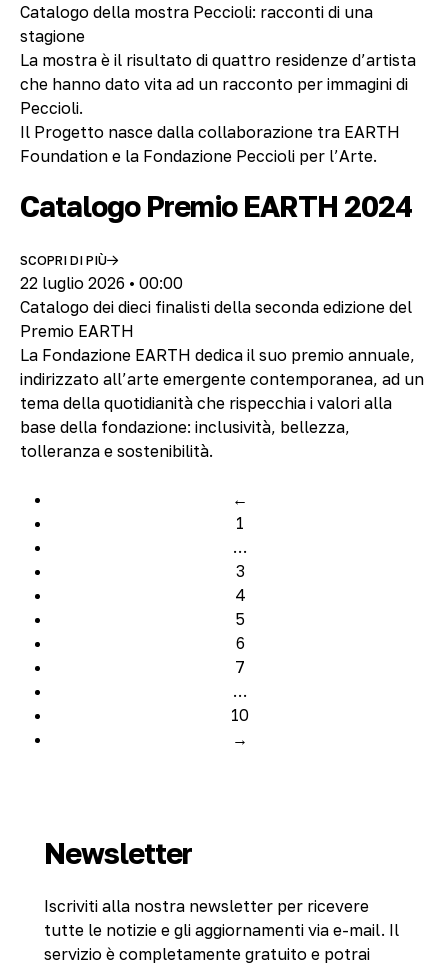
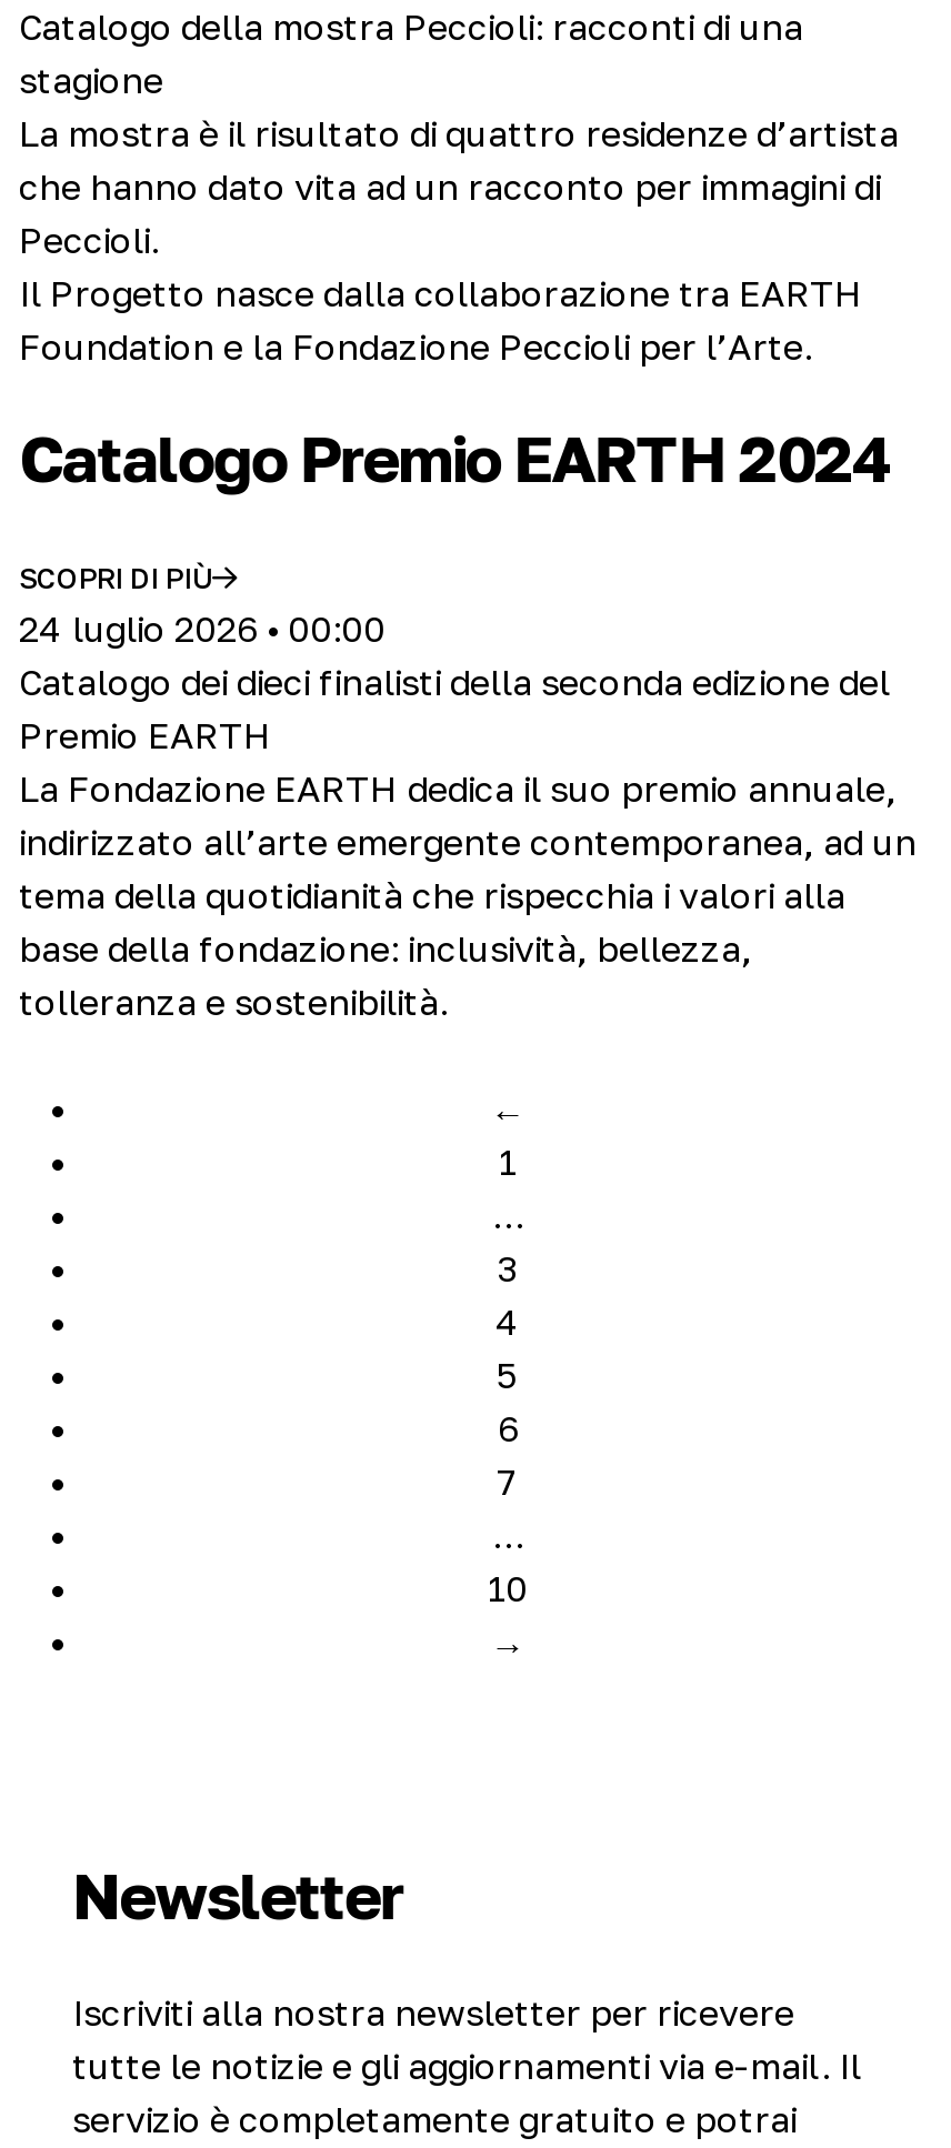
- 22 luglio 2026 • 00:00
+ 24 luglio 2026 • 00:00
